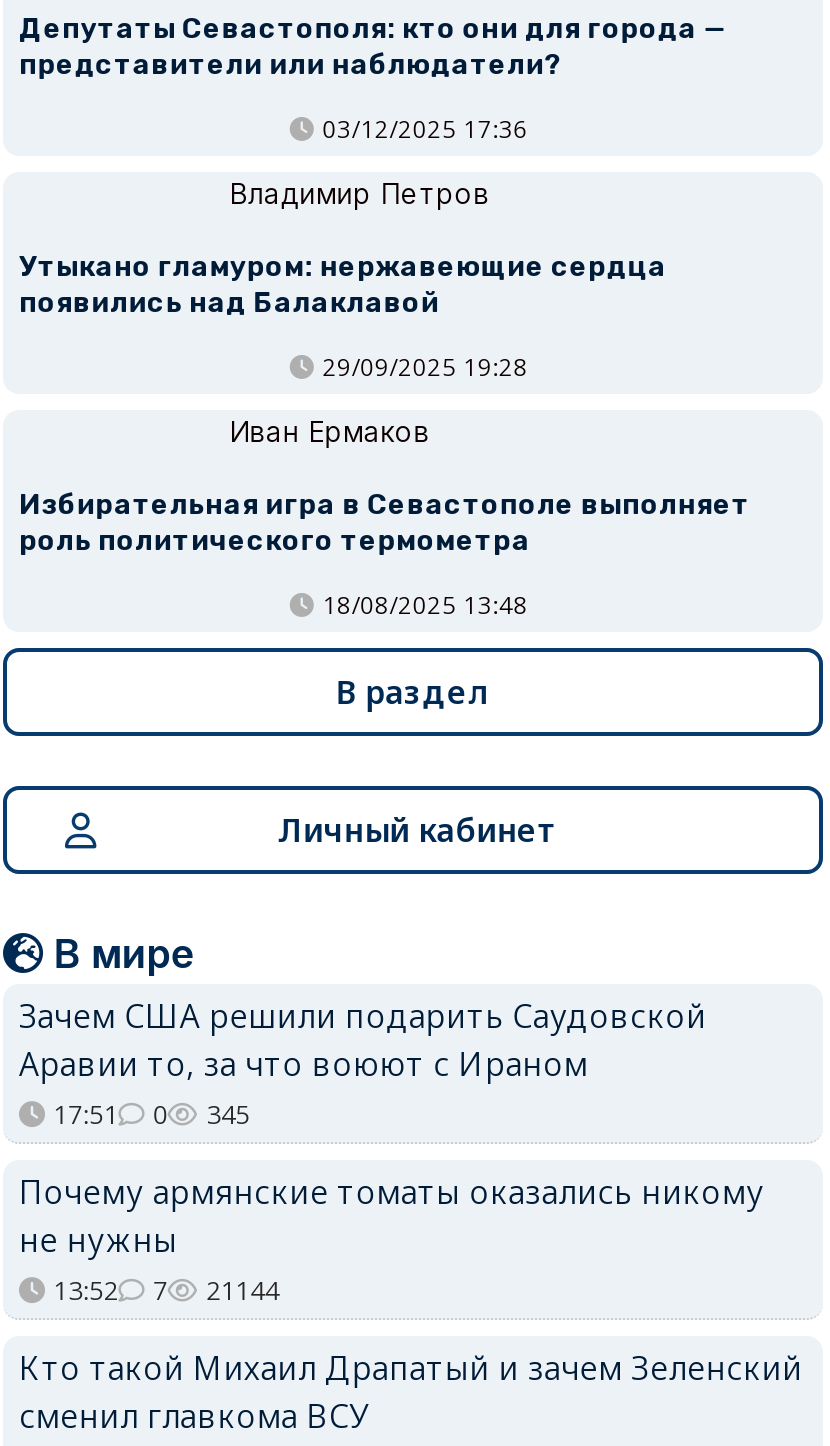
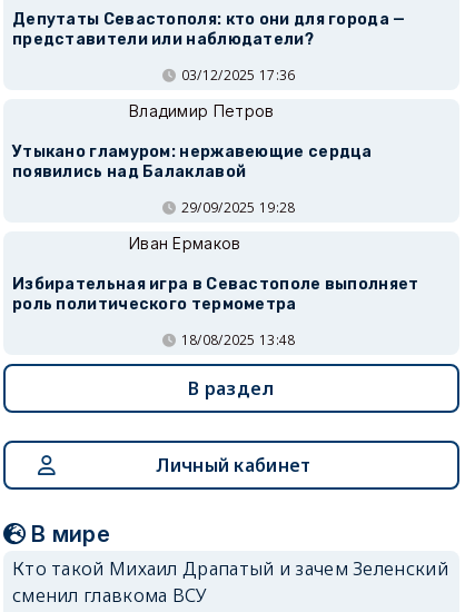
- Зачем США решили подарить Саудовской
- Аравии то, за что воюют с Ираном
- 17:51
- 0
- 345
- Почему армянские томаты оказались никому
- не нужны
- 13:52
- 7
- 21144
